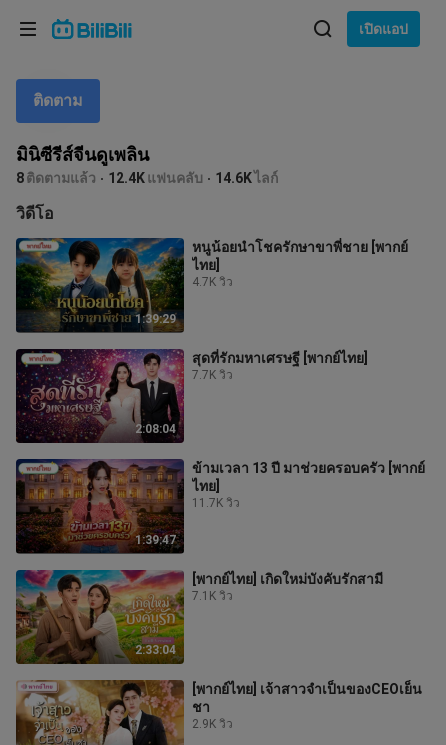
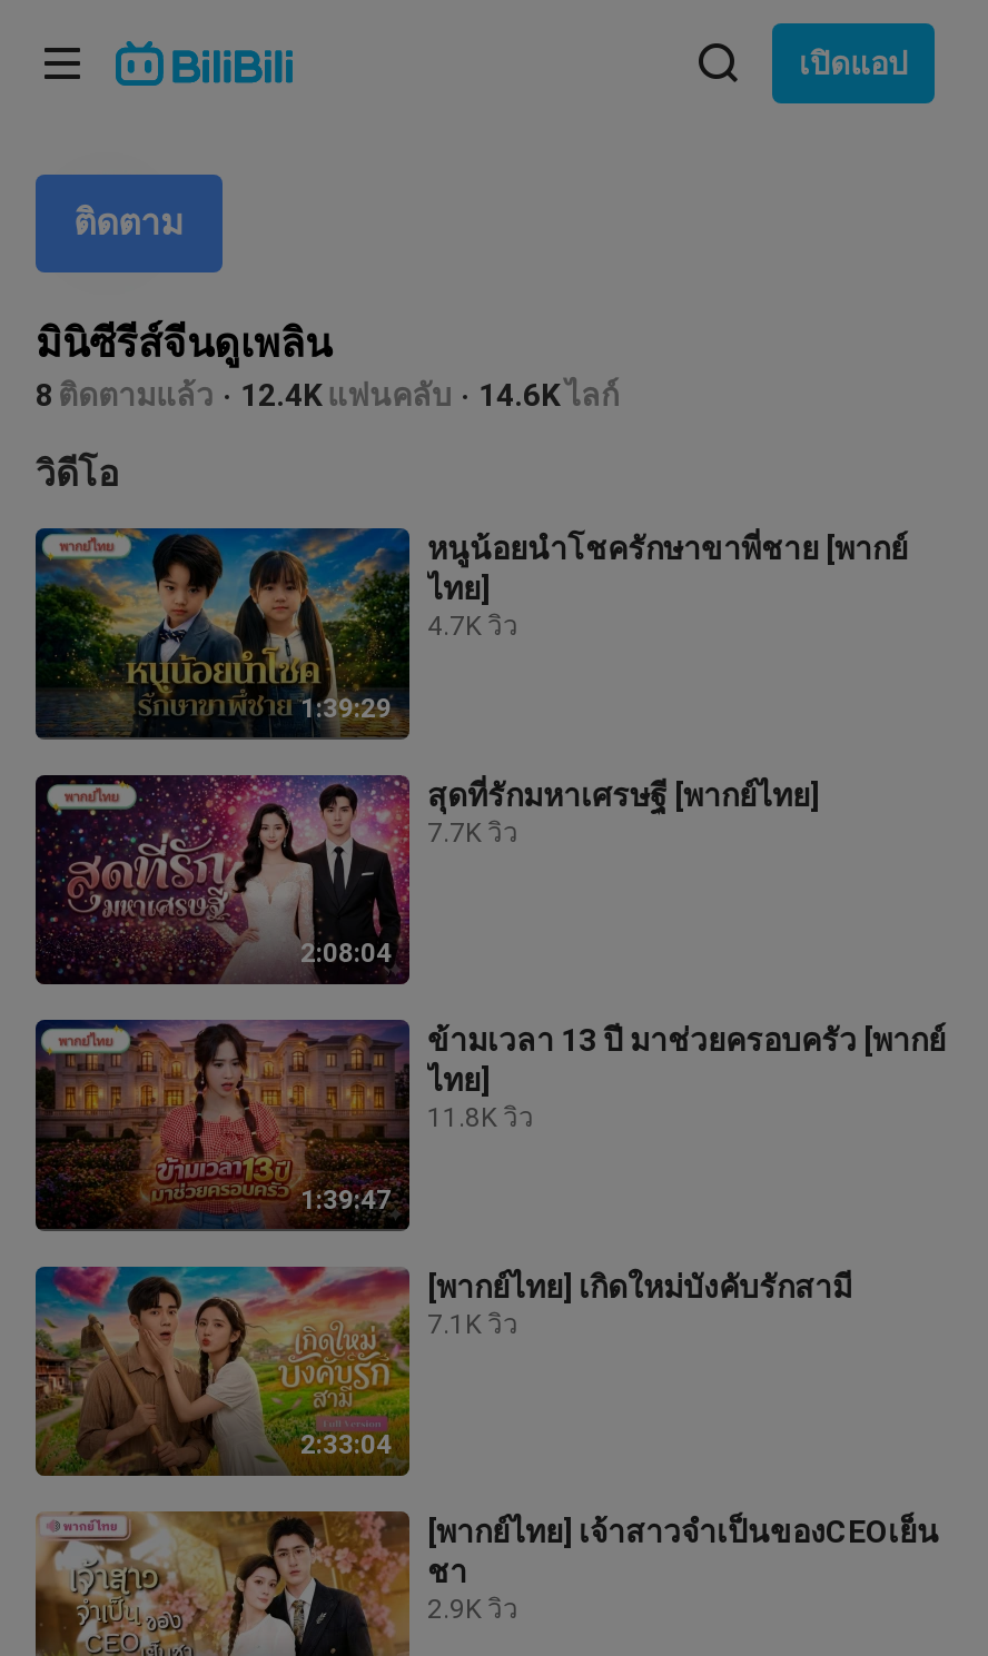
- 11.7K วิว
+ 11.8K วิว
